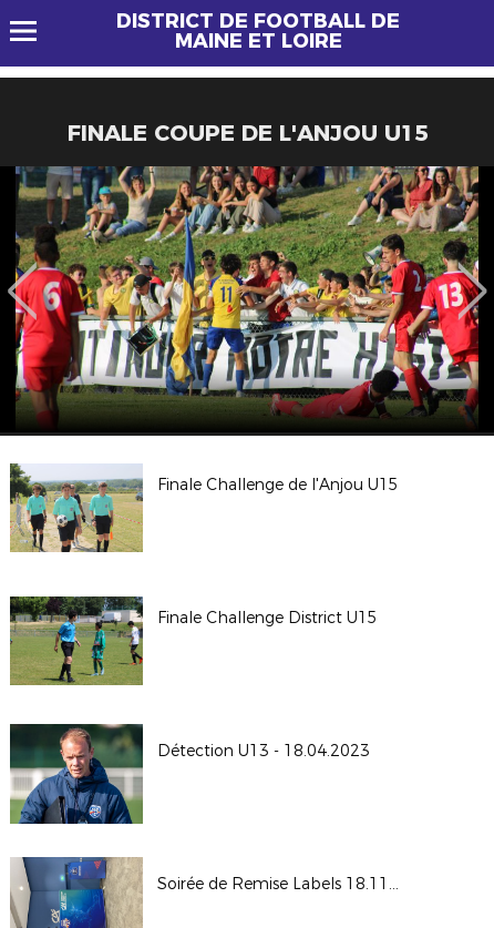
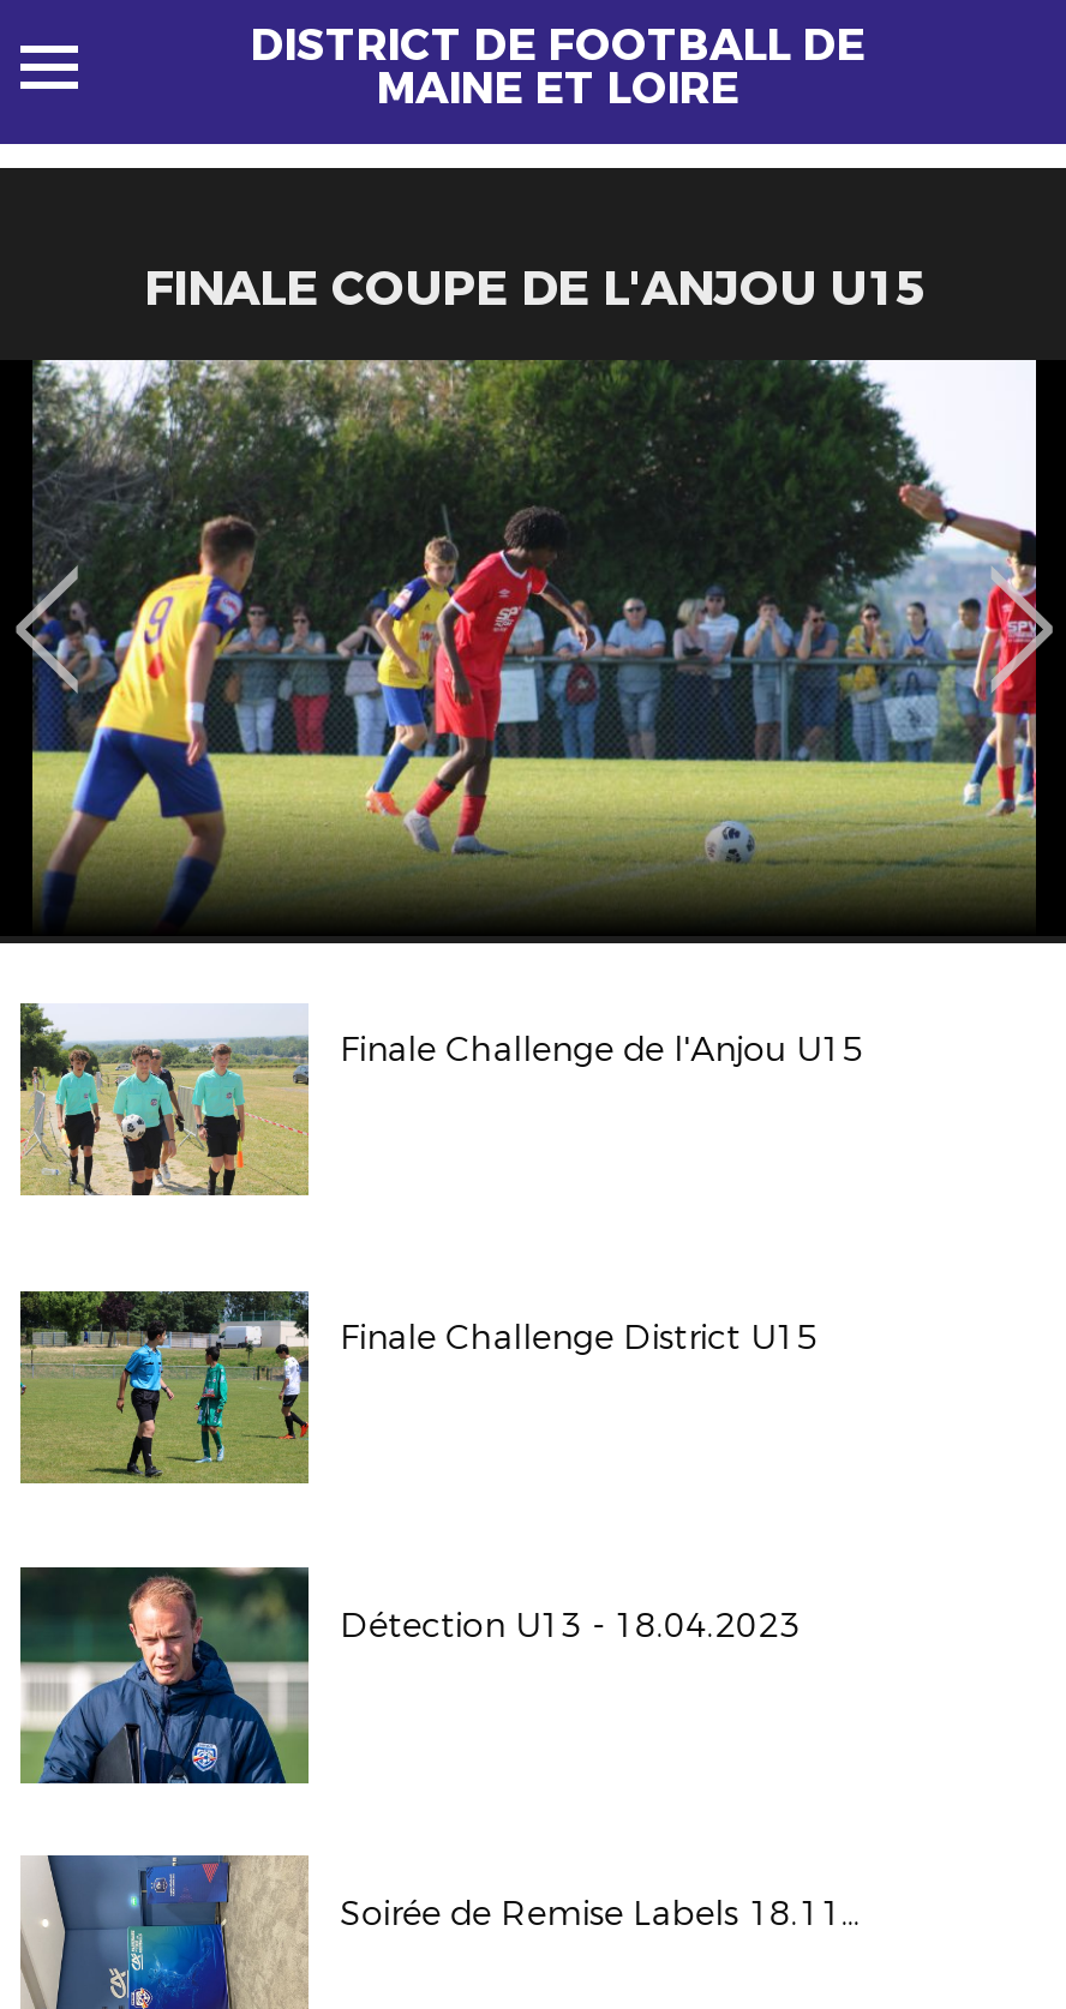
- [image]
+ [image]
